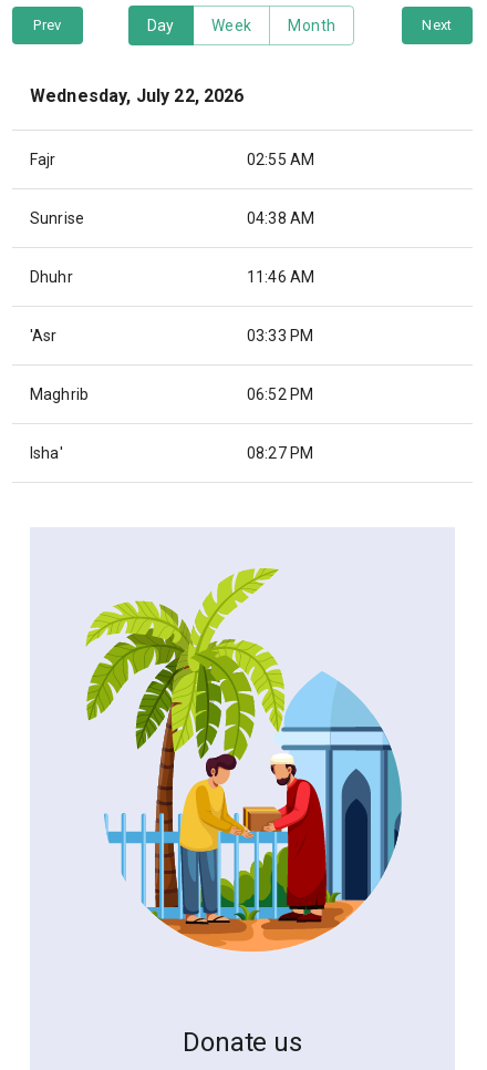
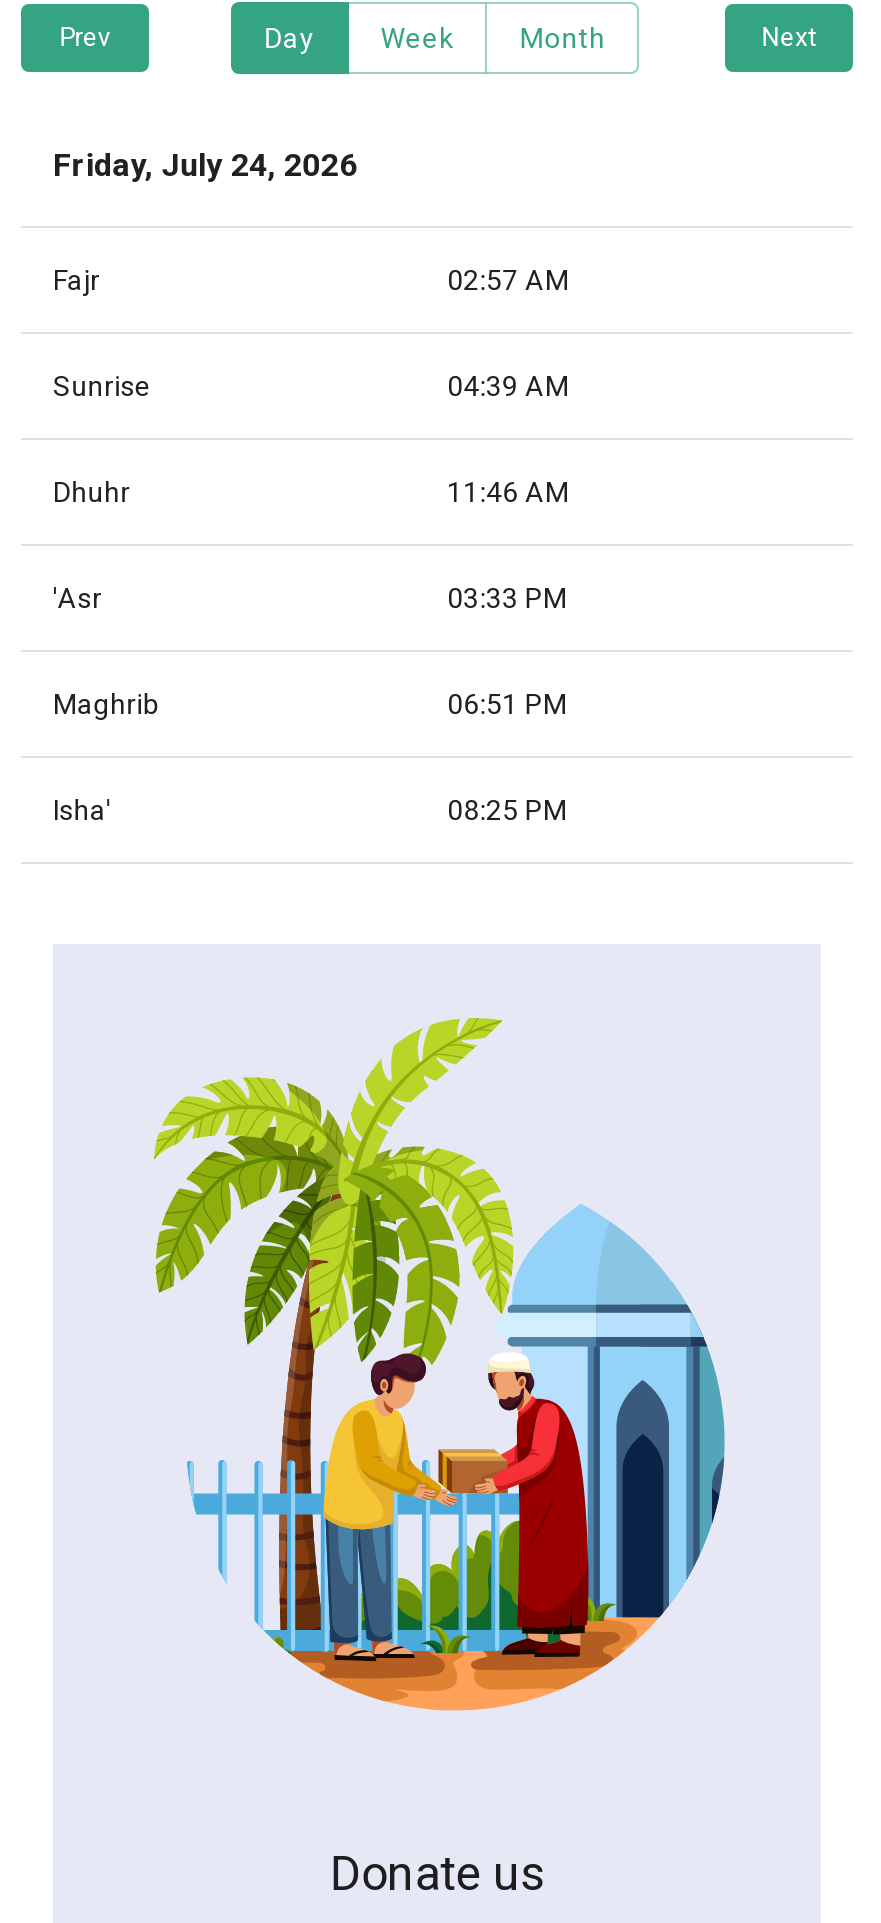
- Wednesday, July 22, 2026
+ Friday, July 24, 2026

- 02:55 AM
+ 02:57 AM

- 04:38 AM
+ 04:39 AM

- 06:52 PM
+ 06:51 PM

- 08:27 PM
+ 08:25 PM
